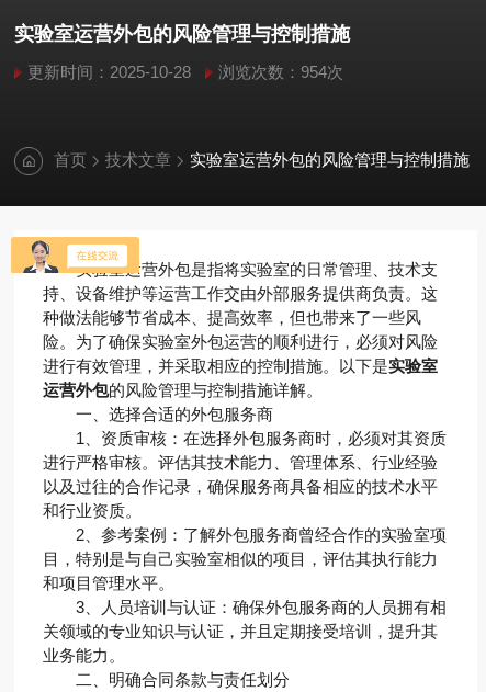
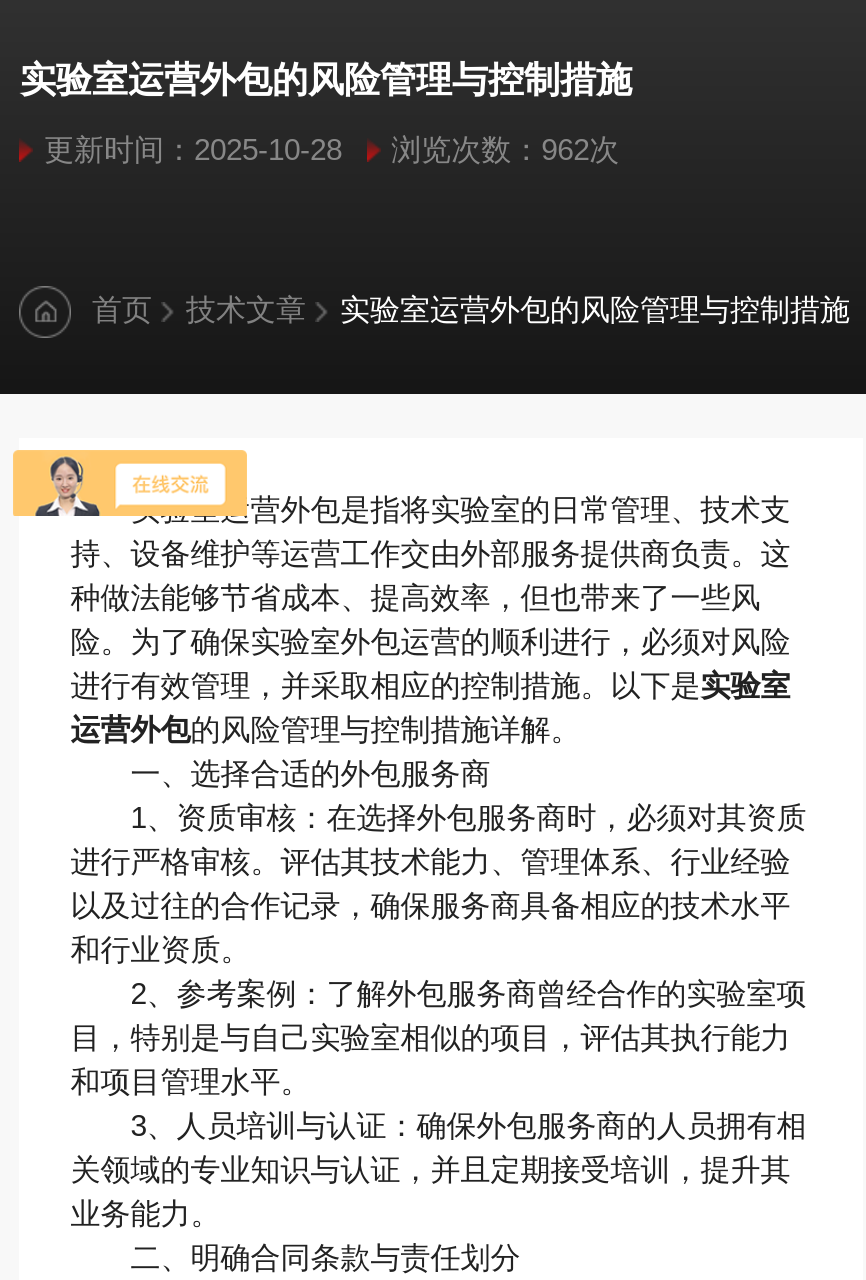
- 更新时间：2025-10-28 浏览次数：954次
+ 更新时间：2025-10-28 浏览次数：962次
